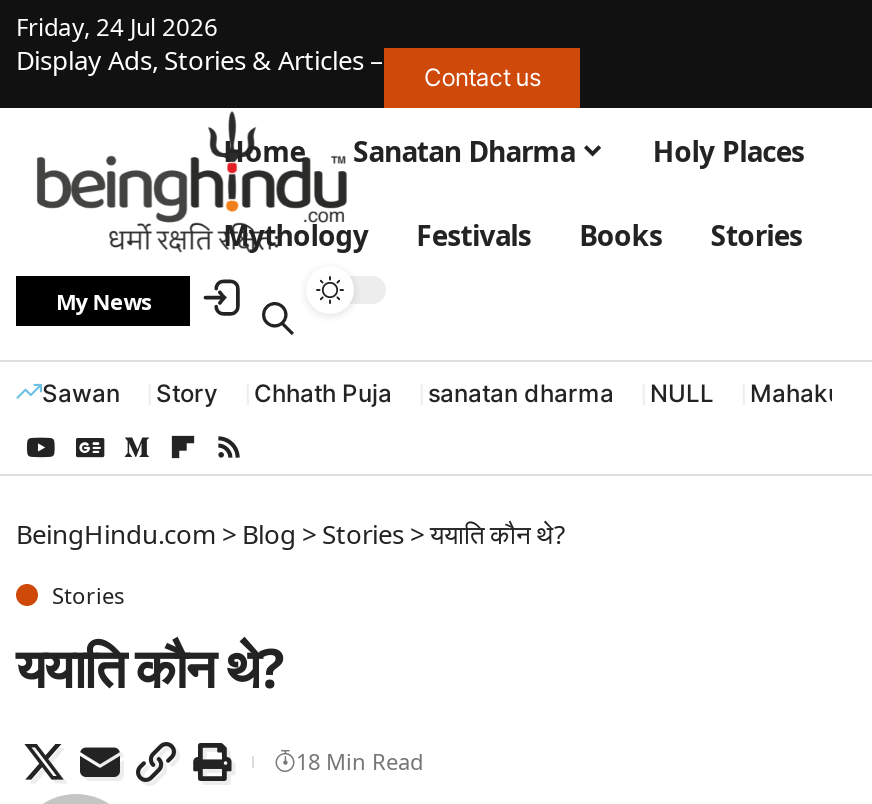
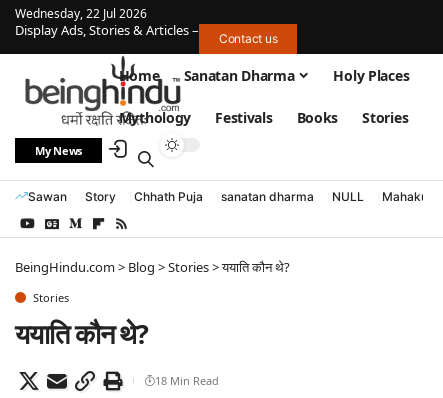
- Friday, 24 Jul 2026
+ Wednesday, 22 Jul 2026
